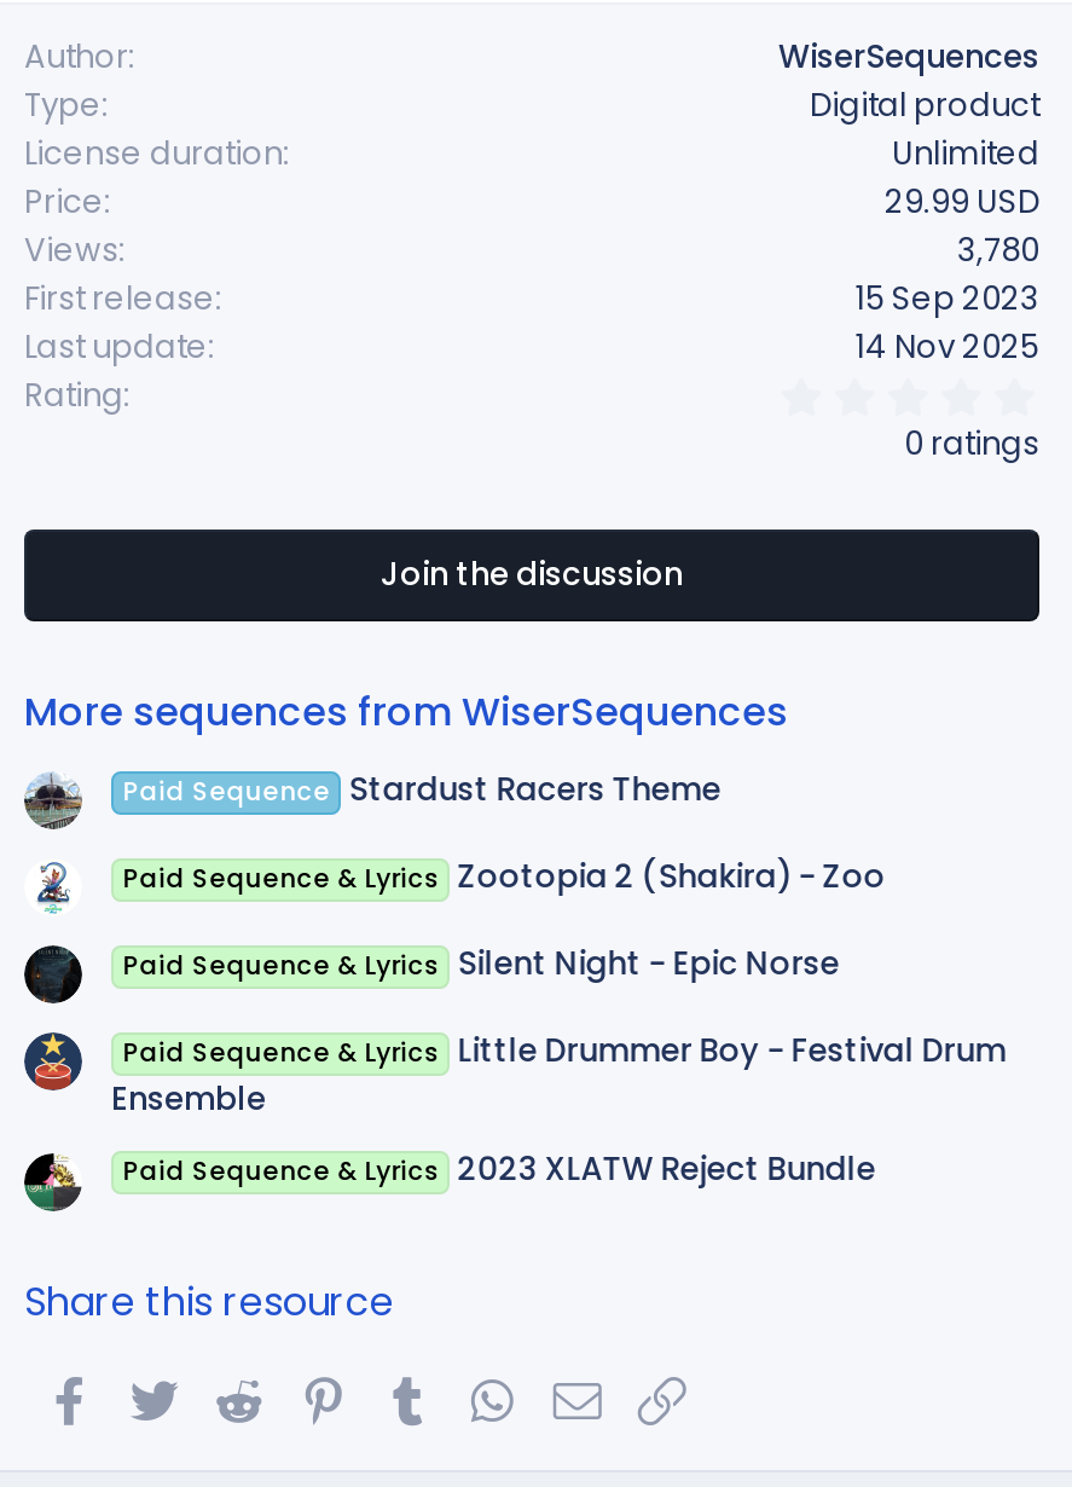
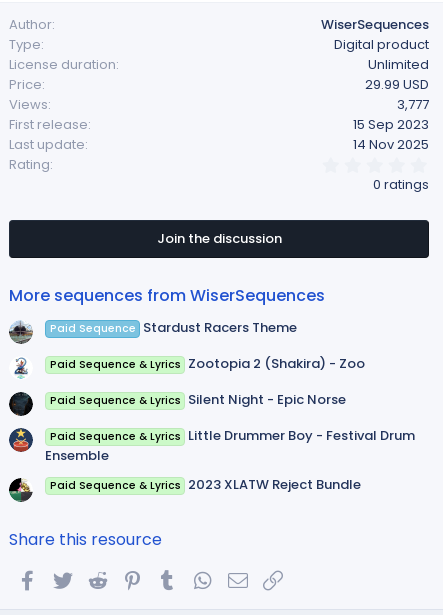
- 3,780
+ 3,777
